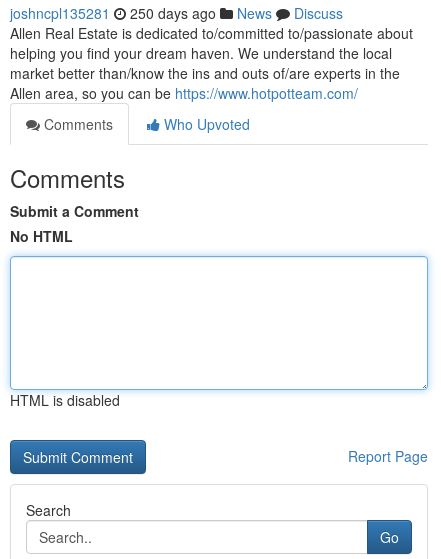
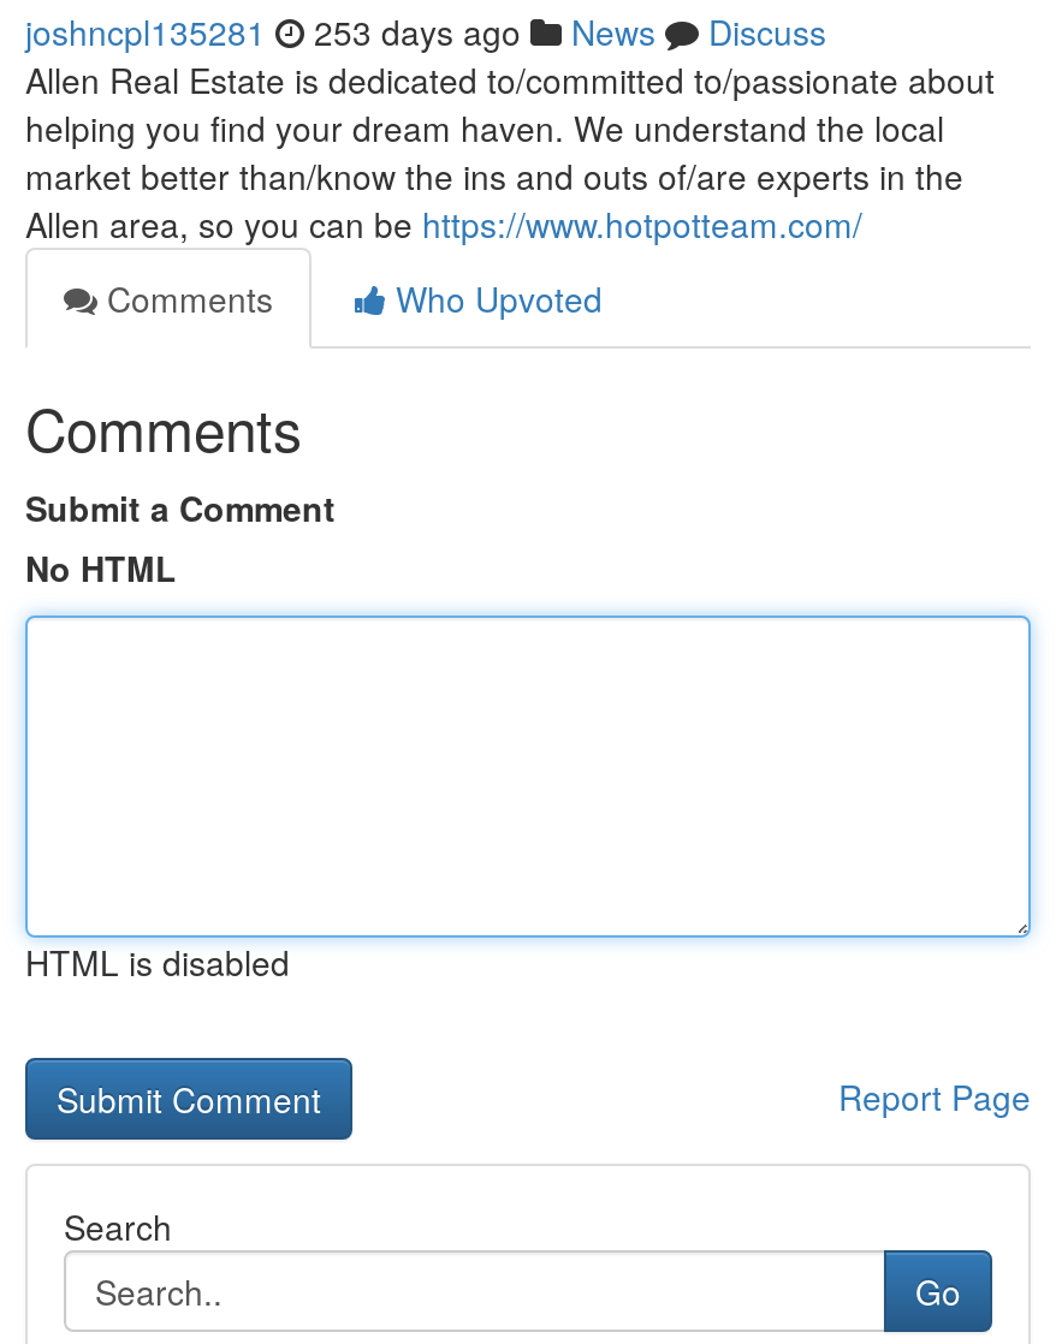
- joshncpl135281 250 days ago News Discuss
+ joshncpl135281 253 days ago News Discuss
